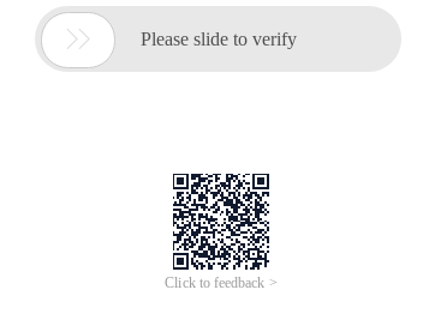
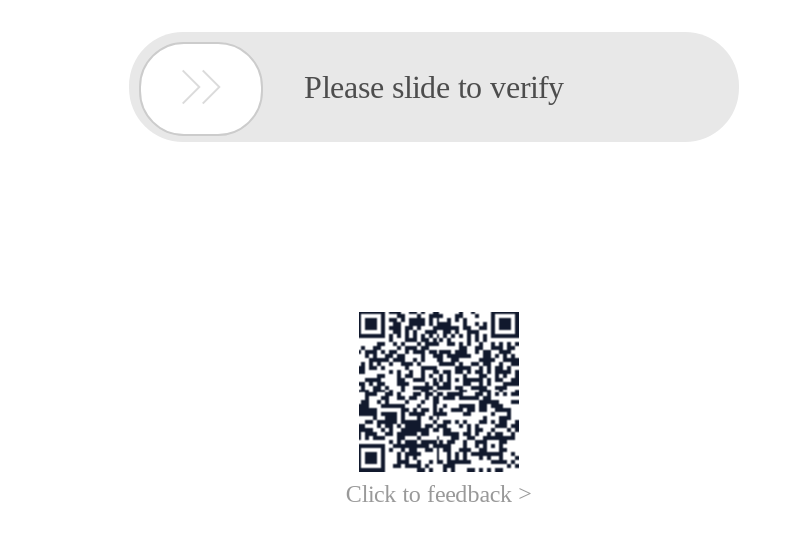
- [image]
+ [image]
